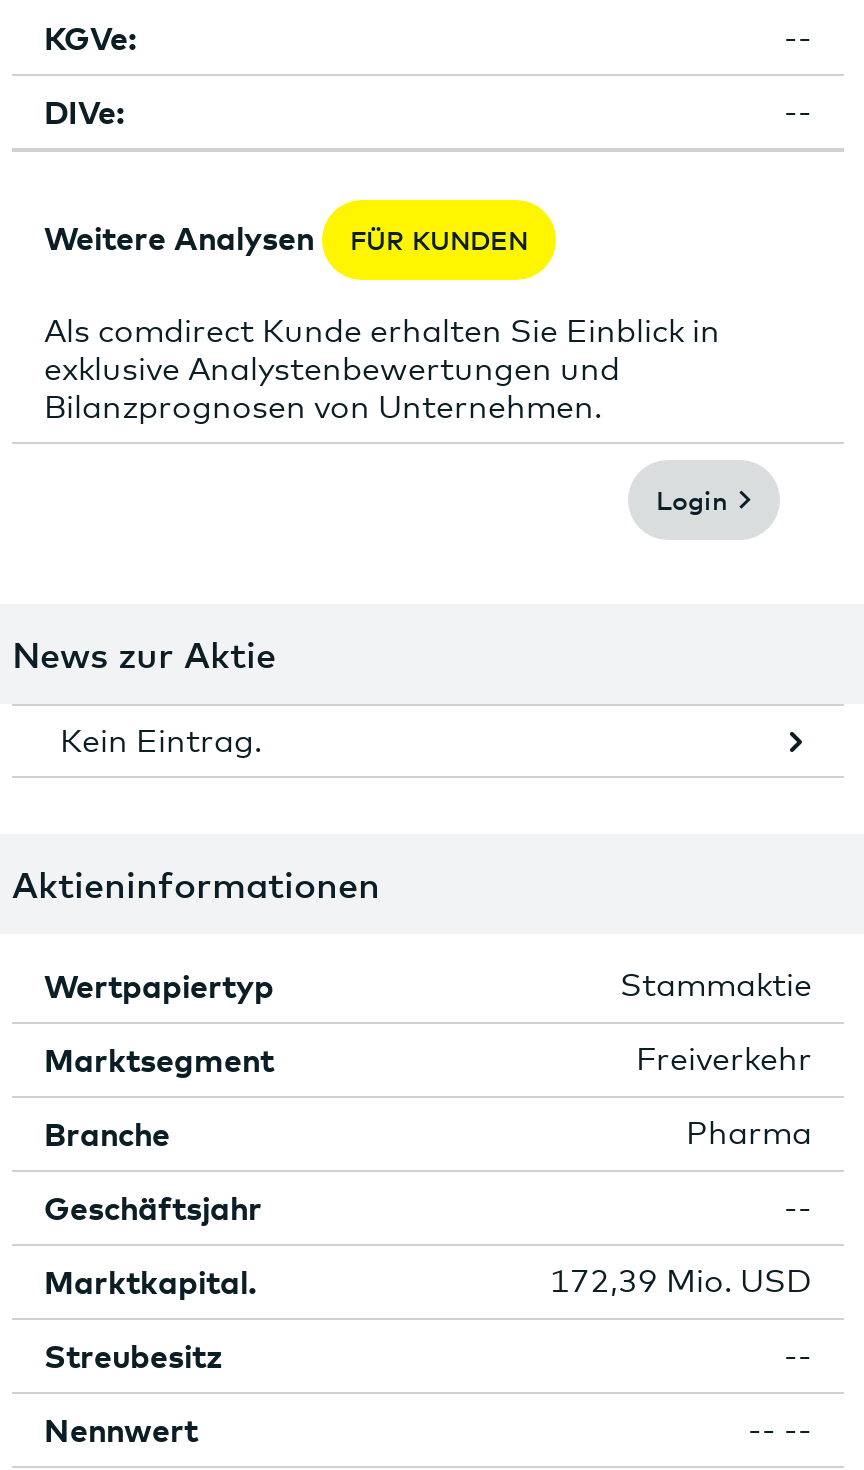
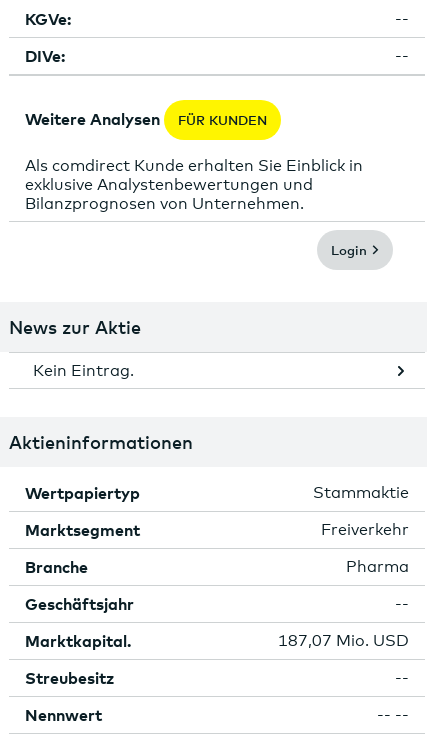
- 172,39 Mio. USD
+ 187,07 Mio. USD
